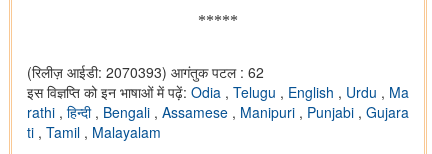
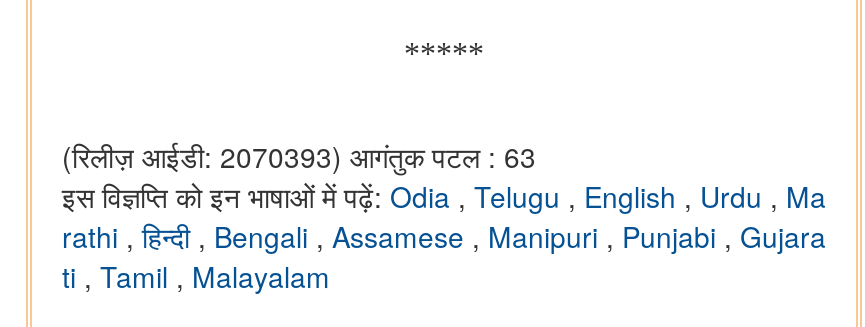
- (रिलीज़ आईडी: 2070393) आगंतुक पटल : 62
+ (रिलीज़ आईडी: 2070393) आगंतुक पटल : 63
